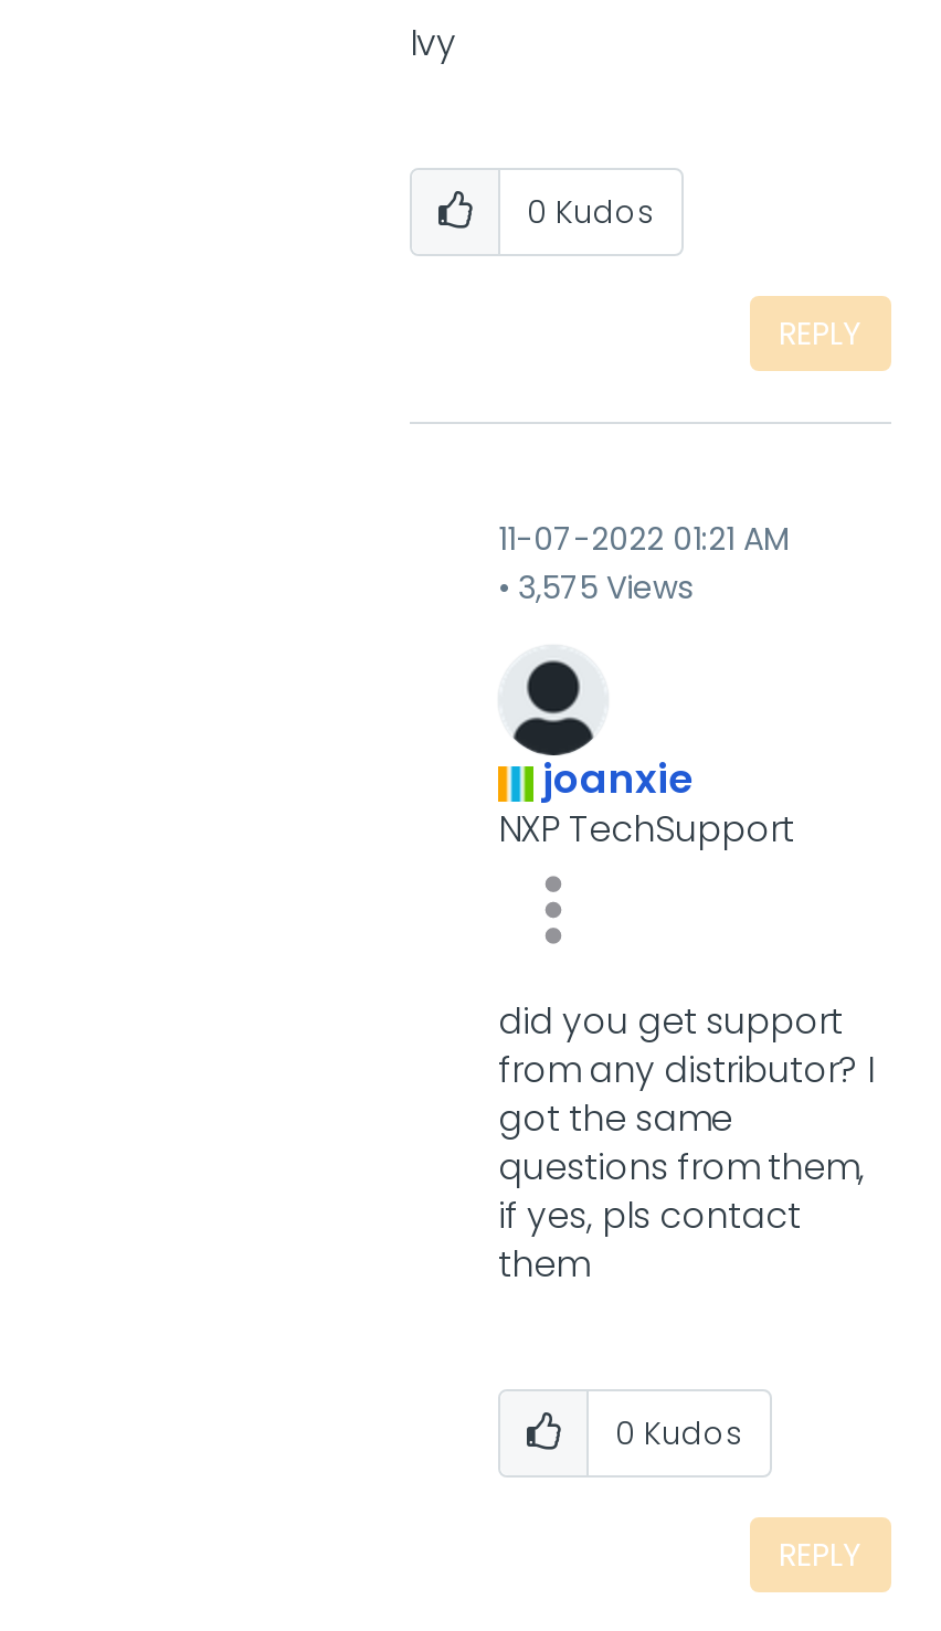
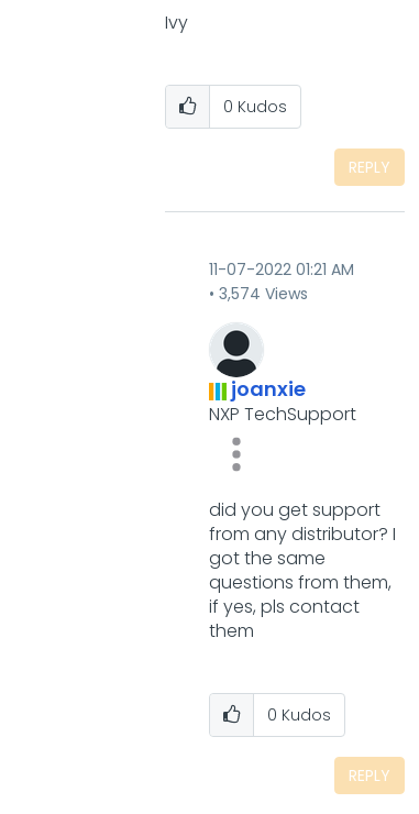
- 3,575 Views
+ 3,574 Views
